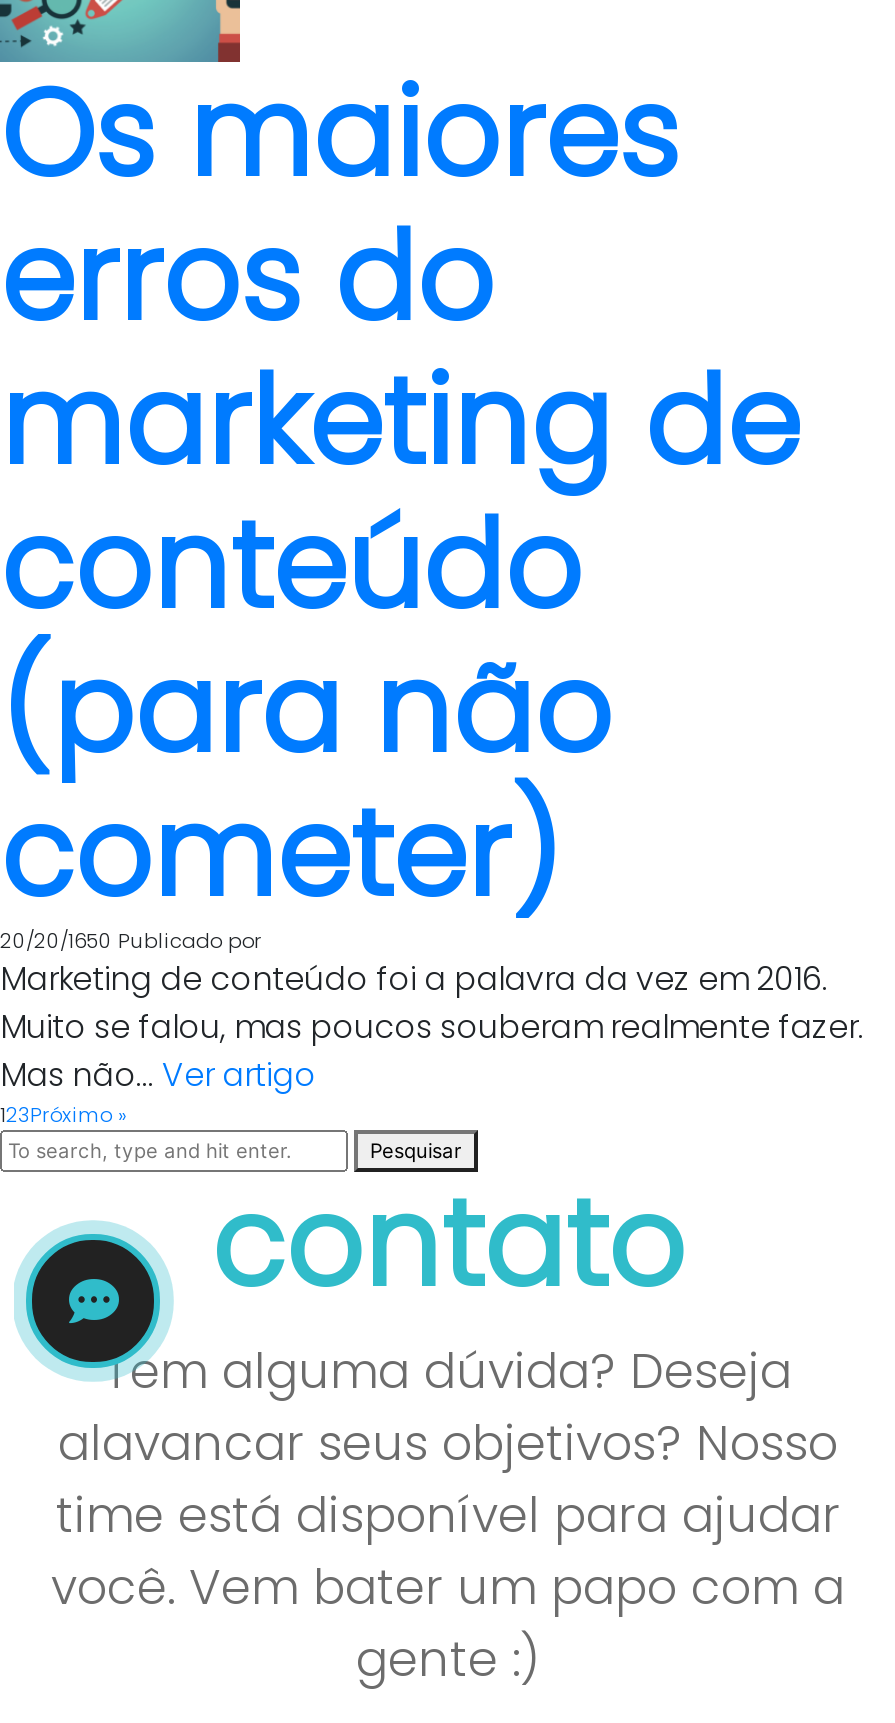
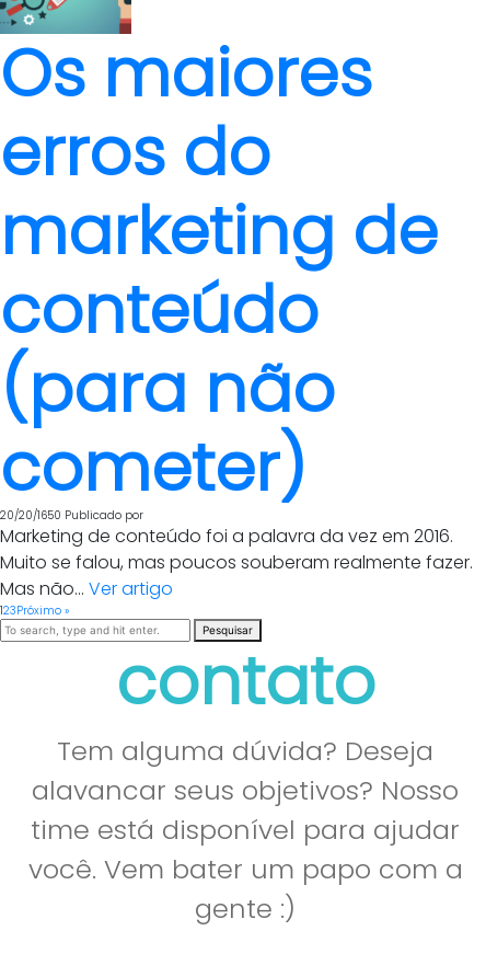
- [image]
